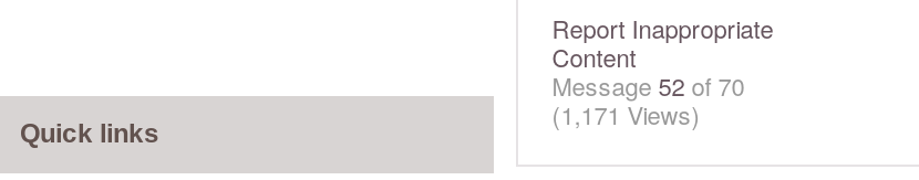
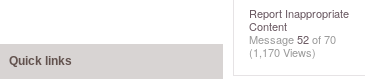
- (1,171 Views)
+ (1,170 Views)
